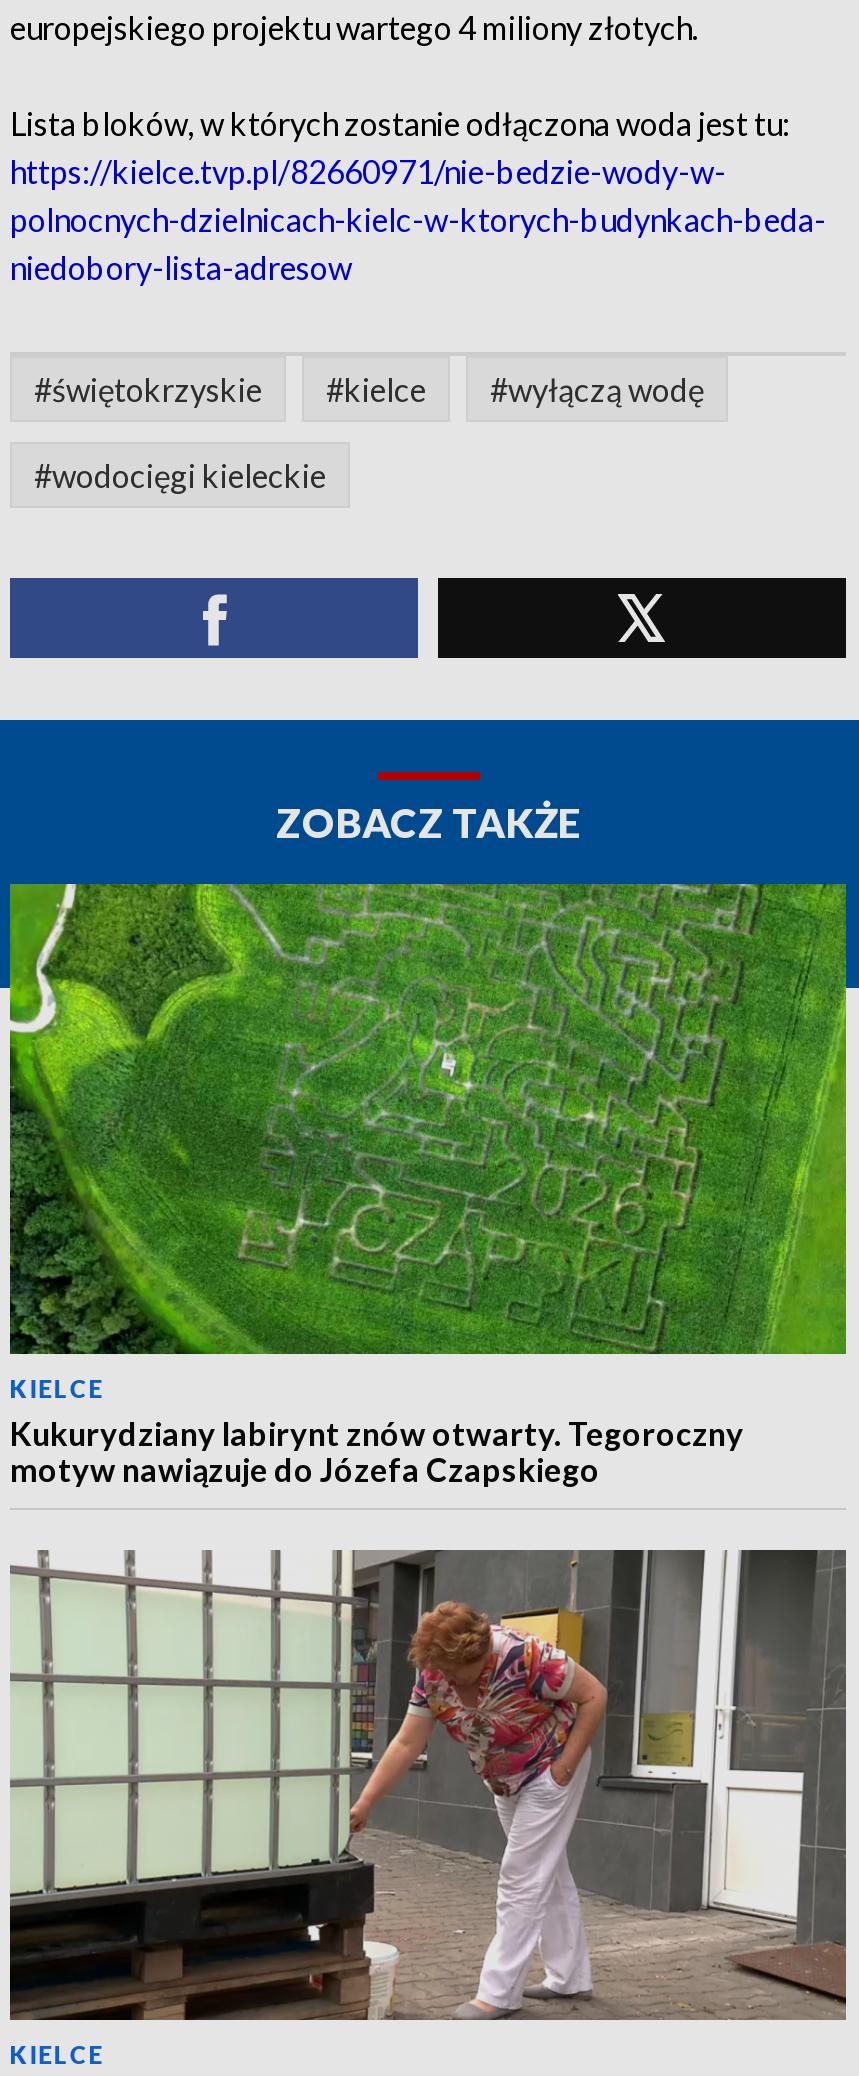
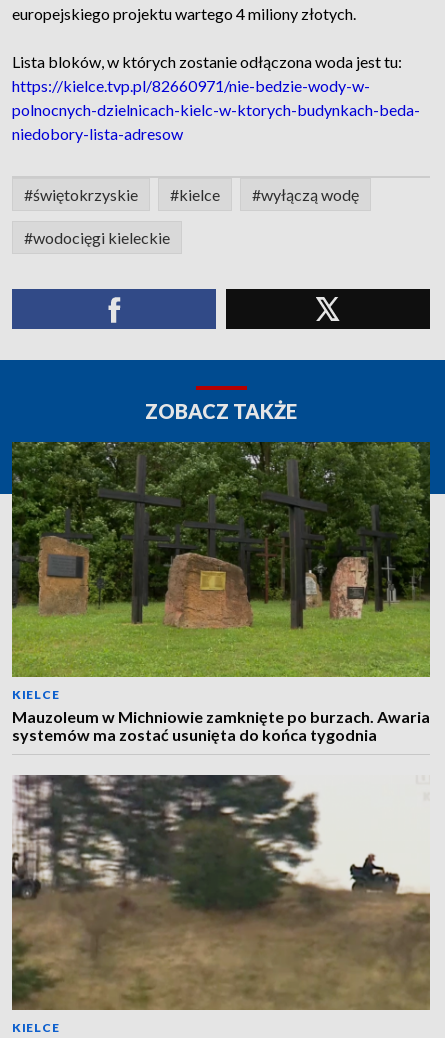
- [image]
- Kukurydziany labirynt znów otwarty. Tegoroczny
- motyw nawiązuje do Józefa Czapskiego
+ [image]
+ Mauzoleum w Michniowie zamknięte po burzach. Awaria
+ systemów ma zostać usunięta do końca tygodnia

- [image]
+ [image]
